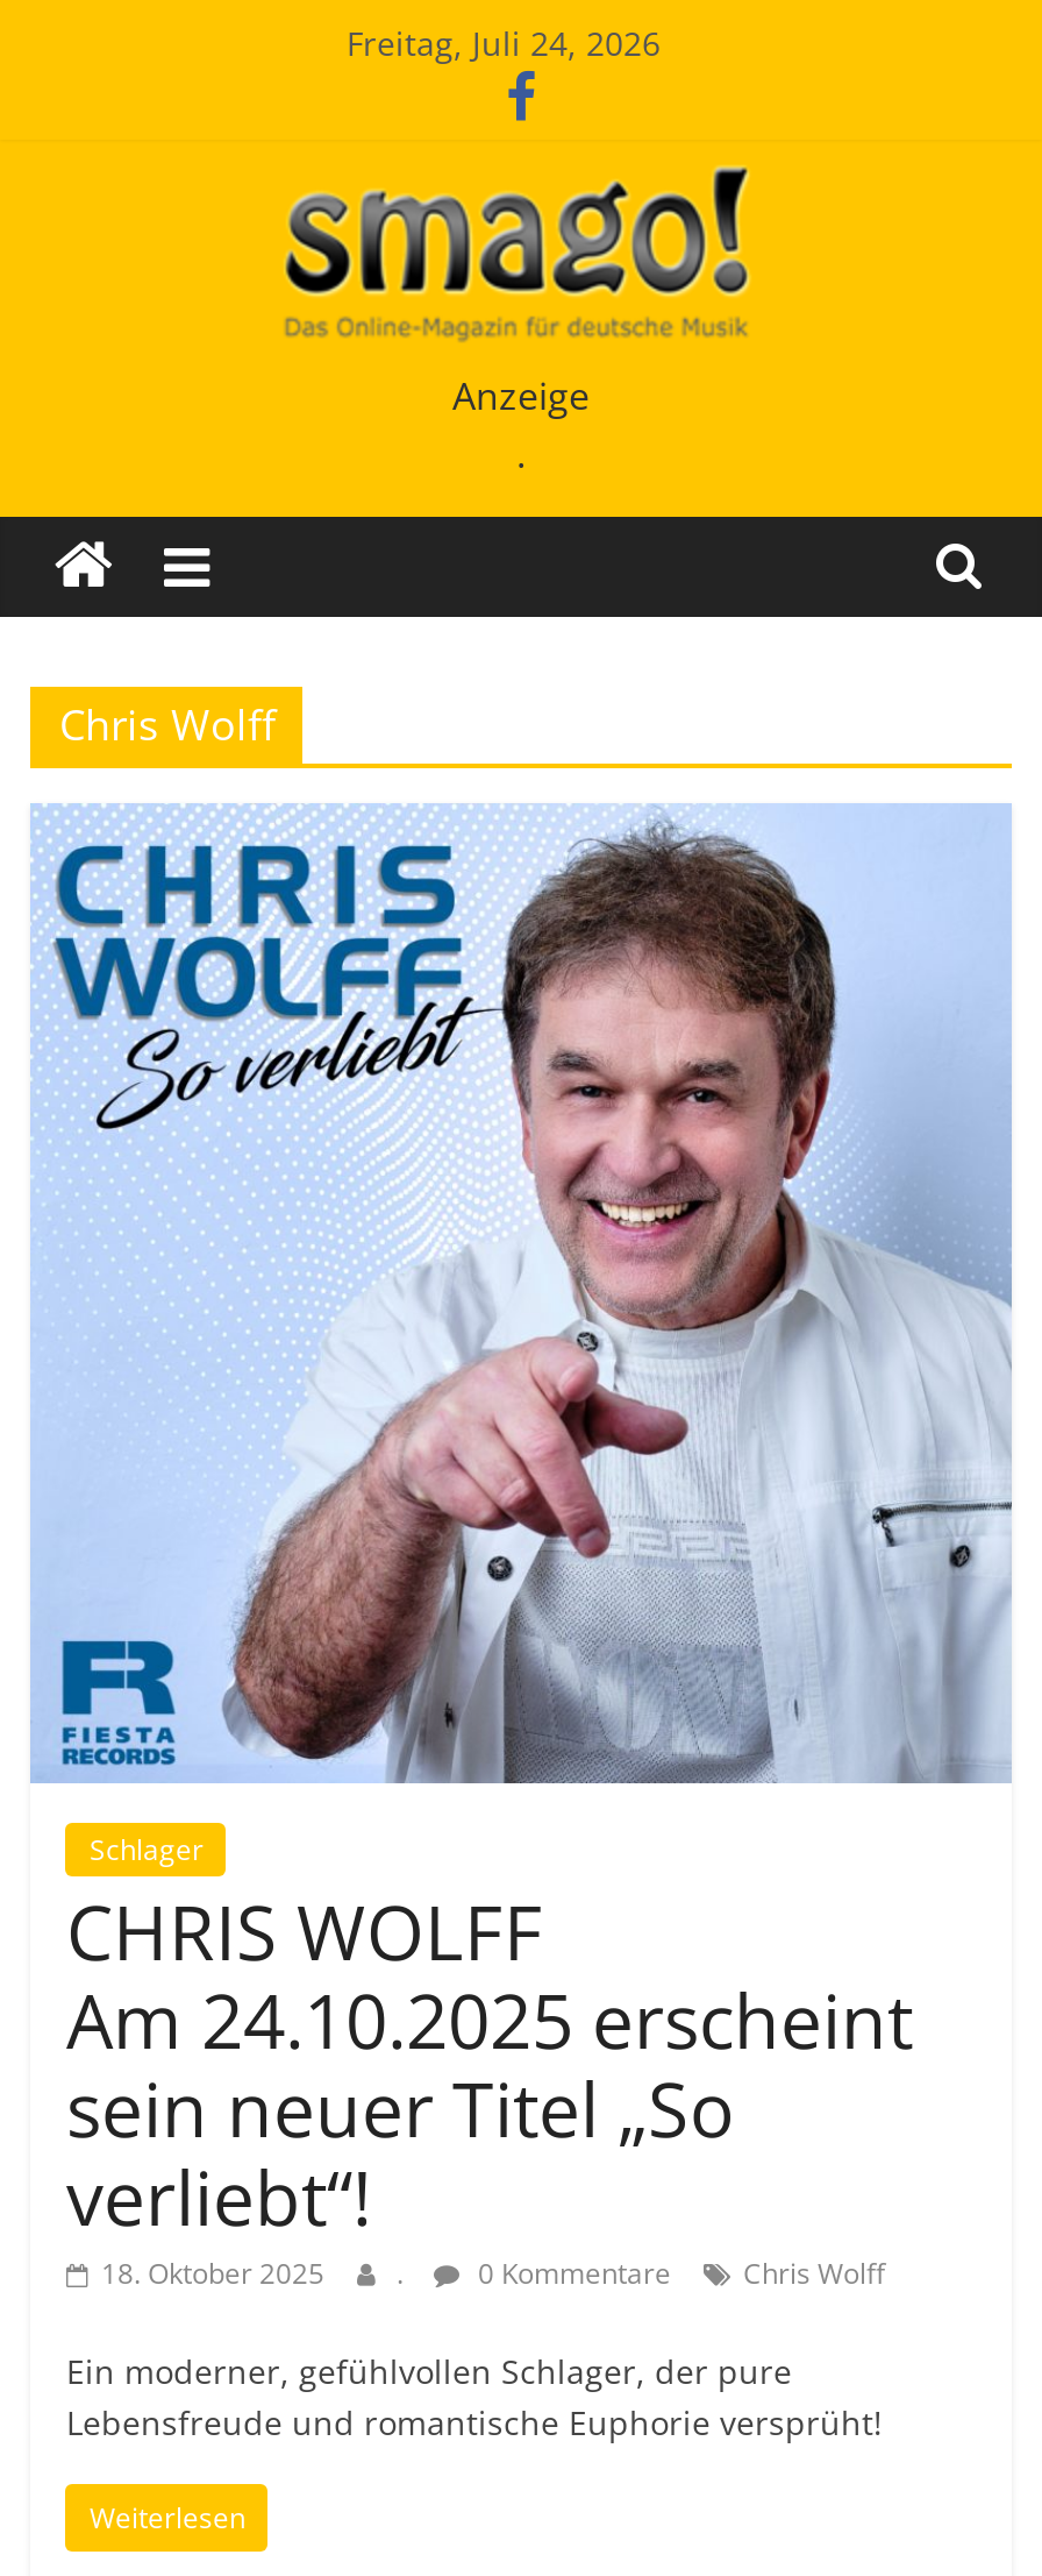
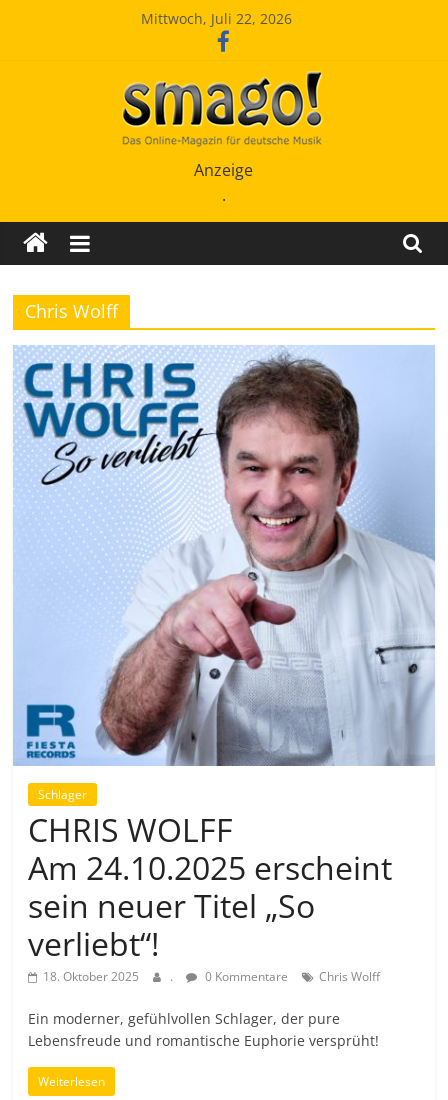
- Freitag, Juli 24, 2026
+ Mittwoch, Juli 22, 2026
